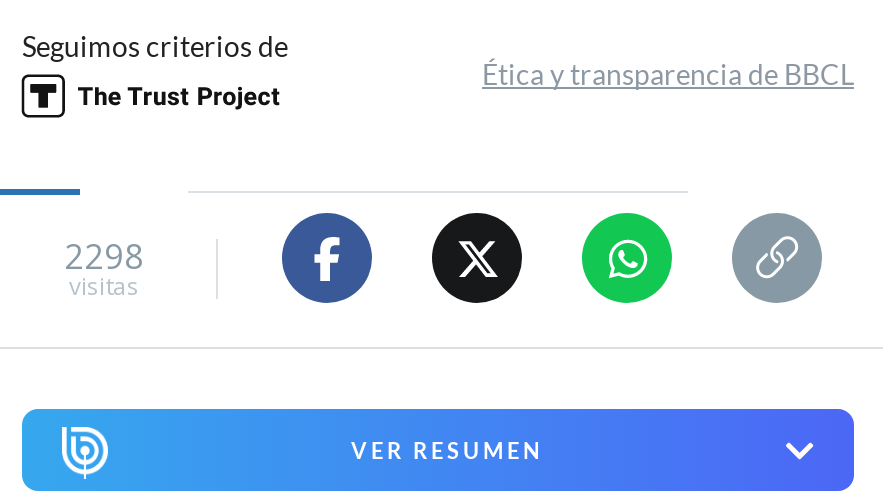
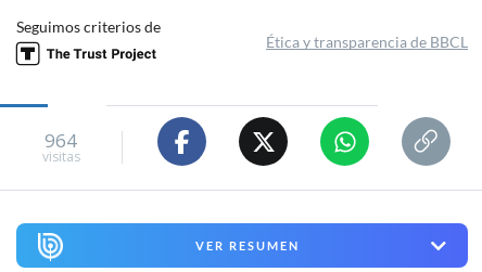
- 2298
+ 964
